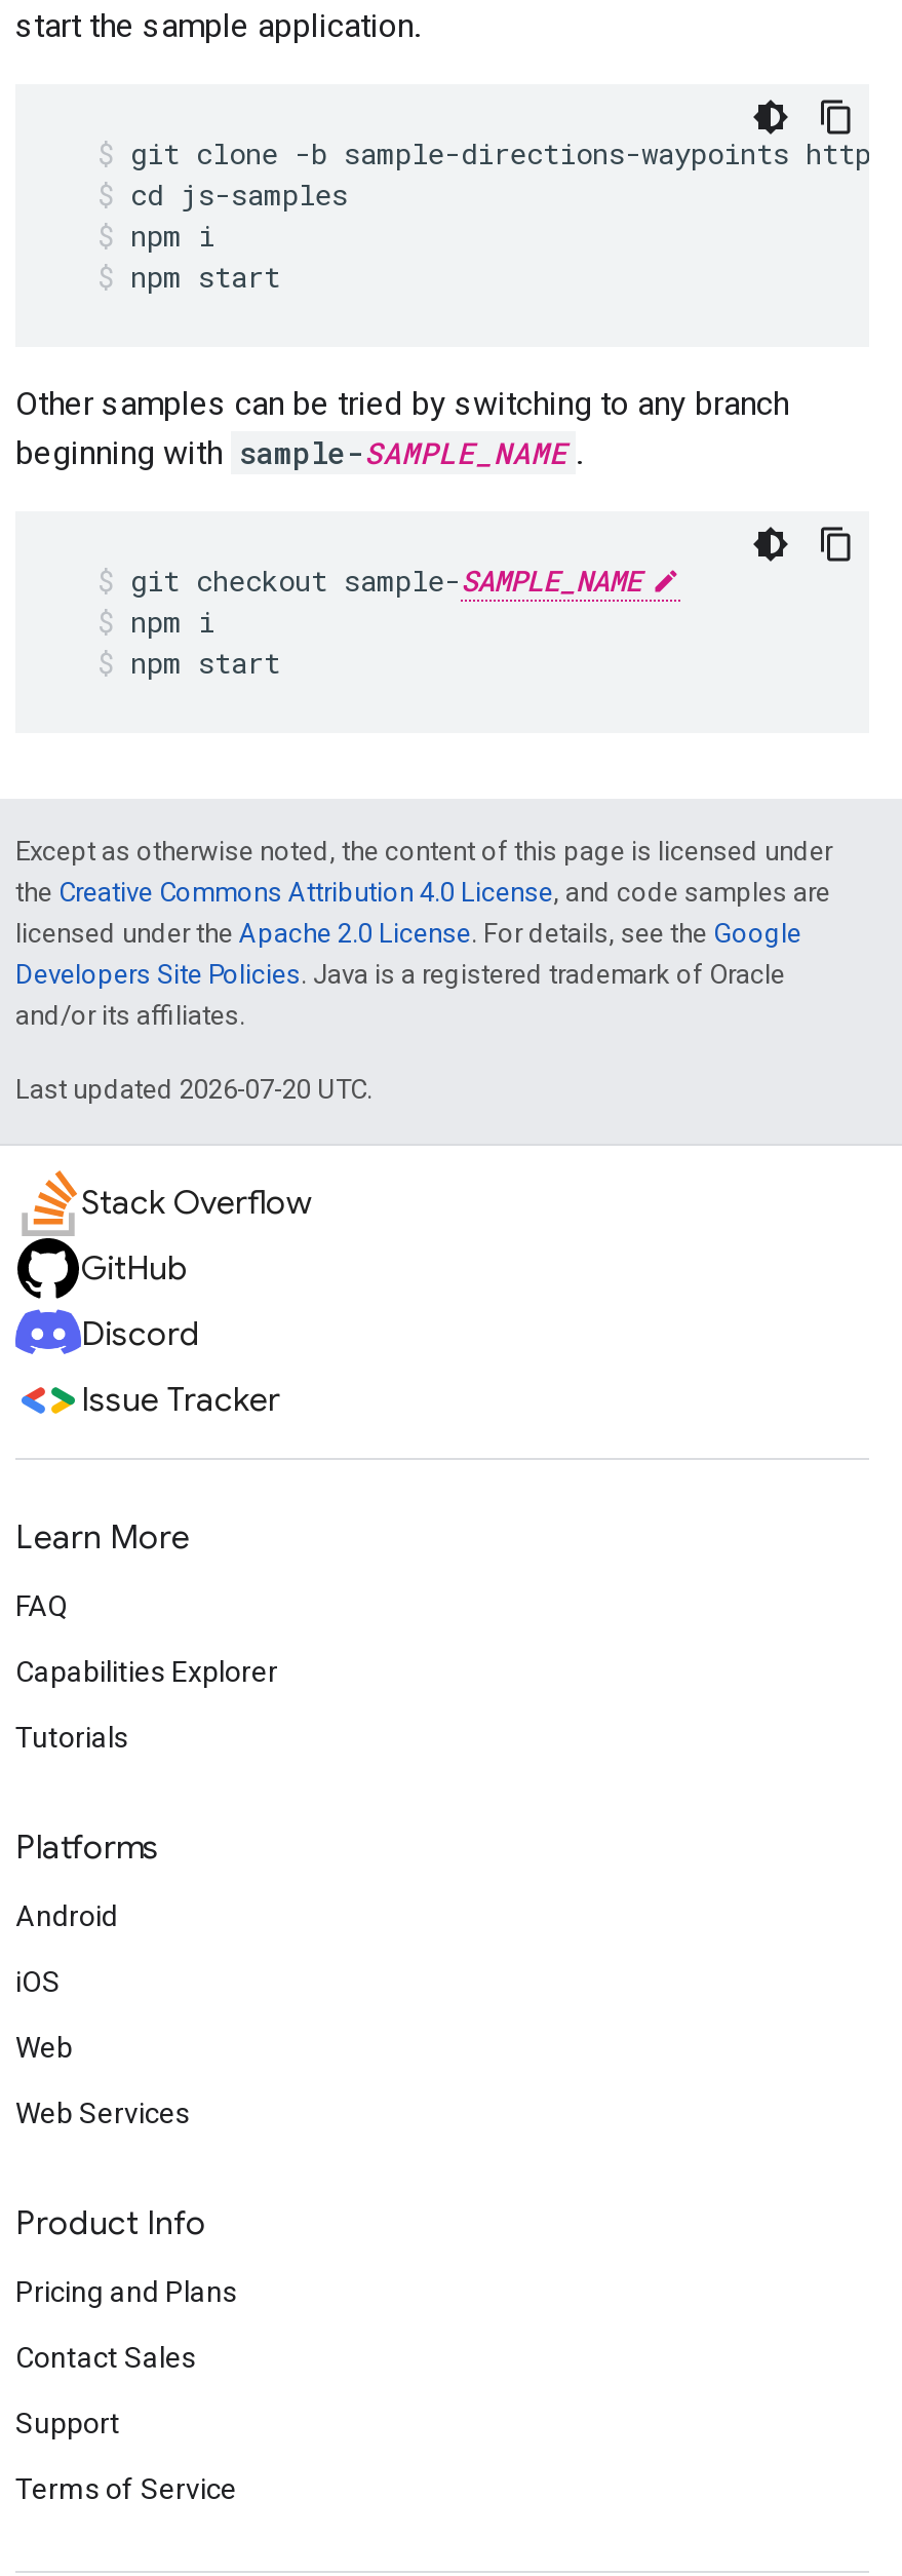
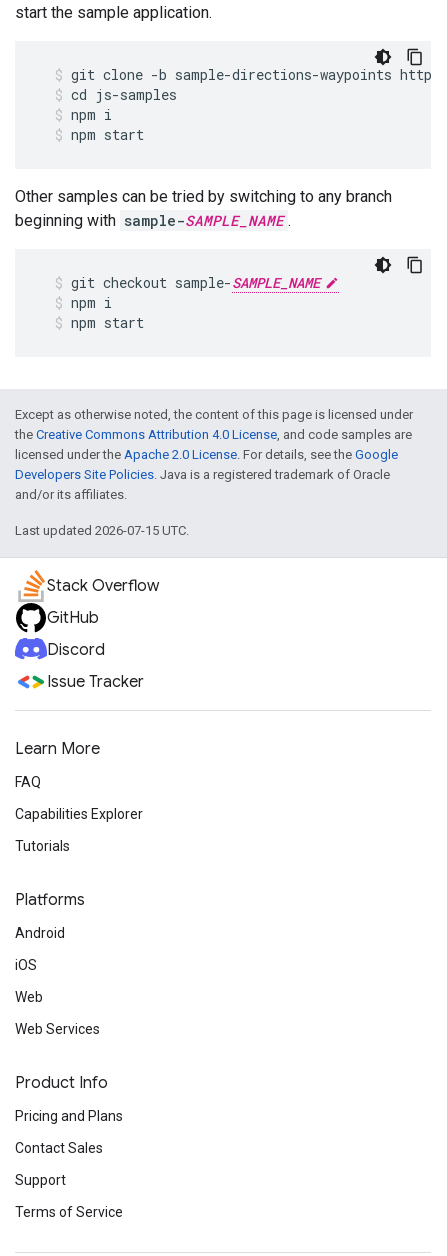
- Last updated 2026-07-20 UTC.
+ Last updated 2026-07-15 UTC.
